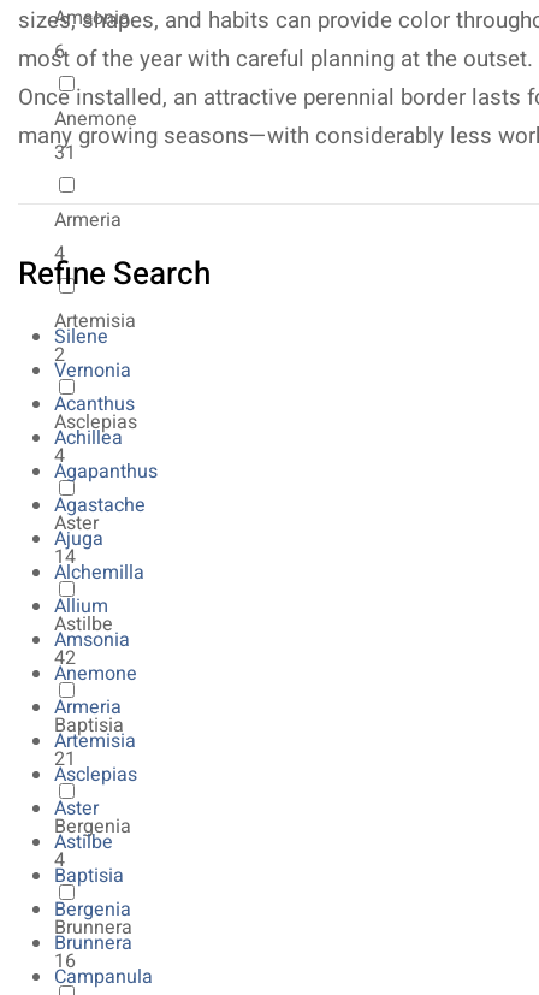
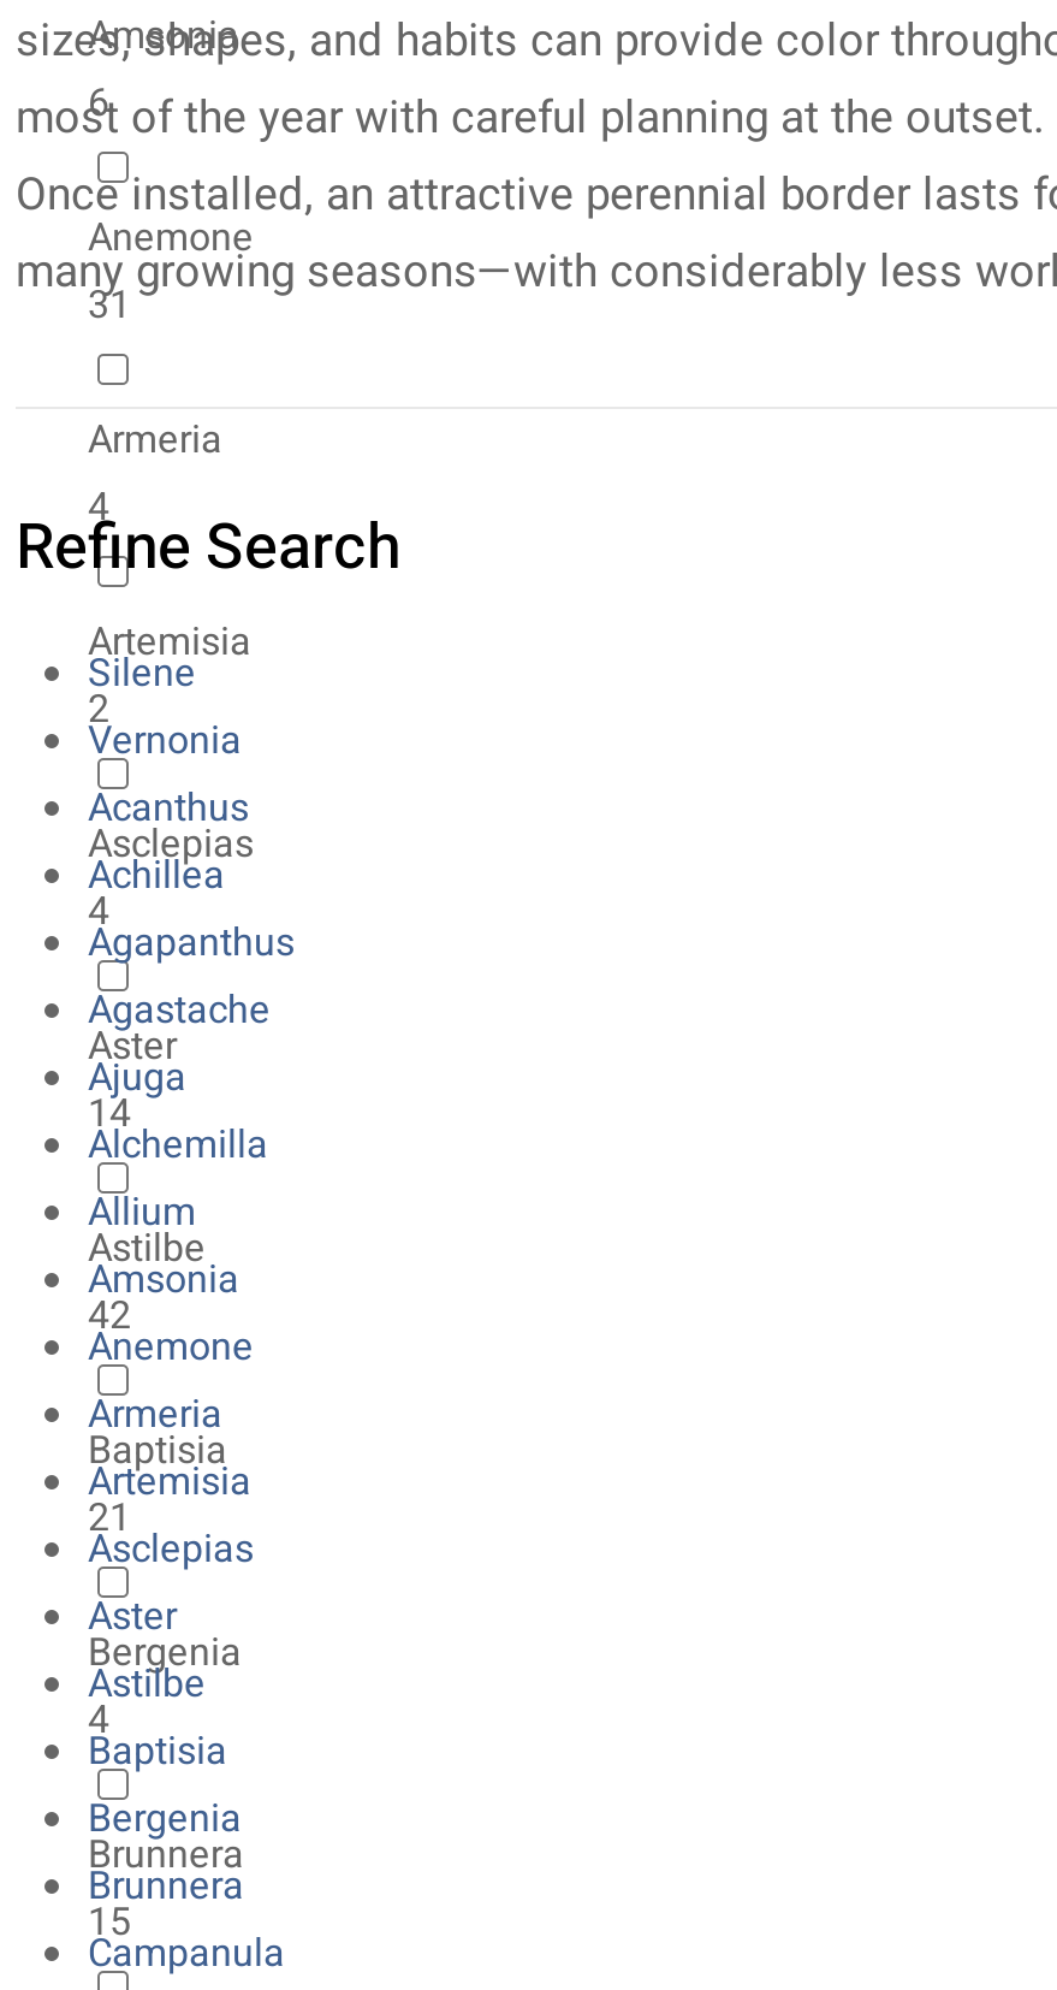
- 16
+ 15
